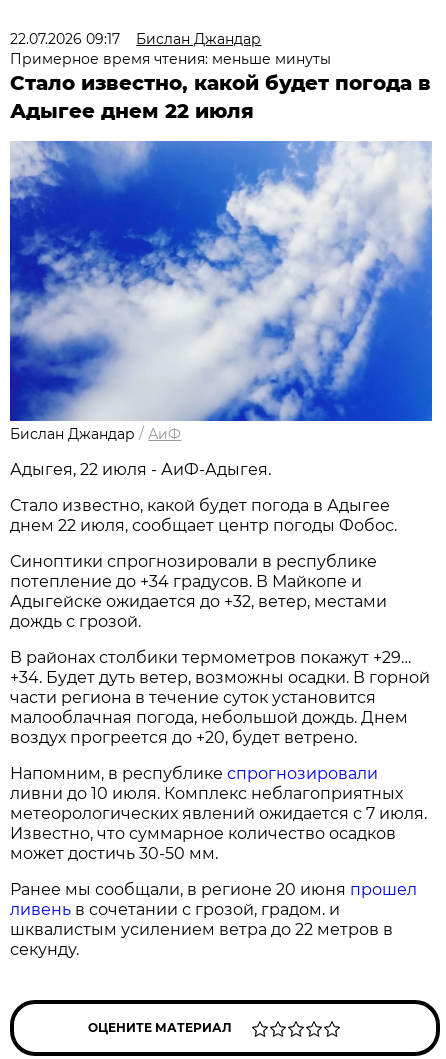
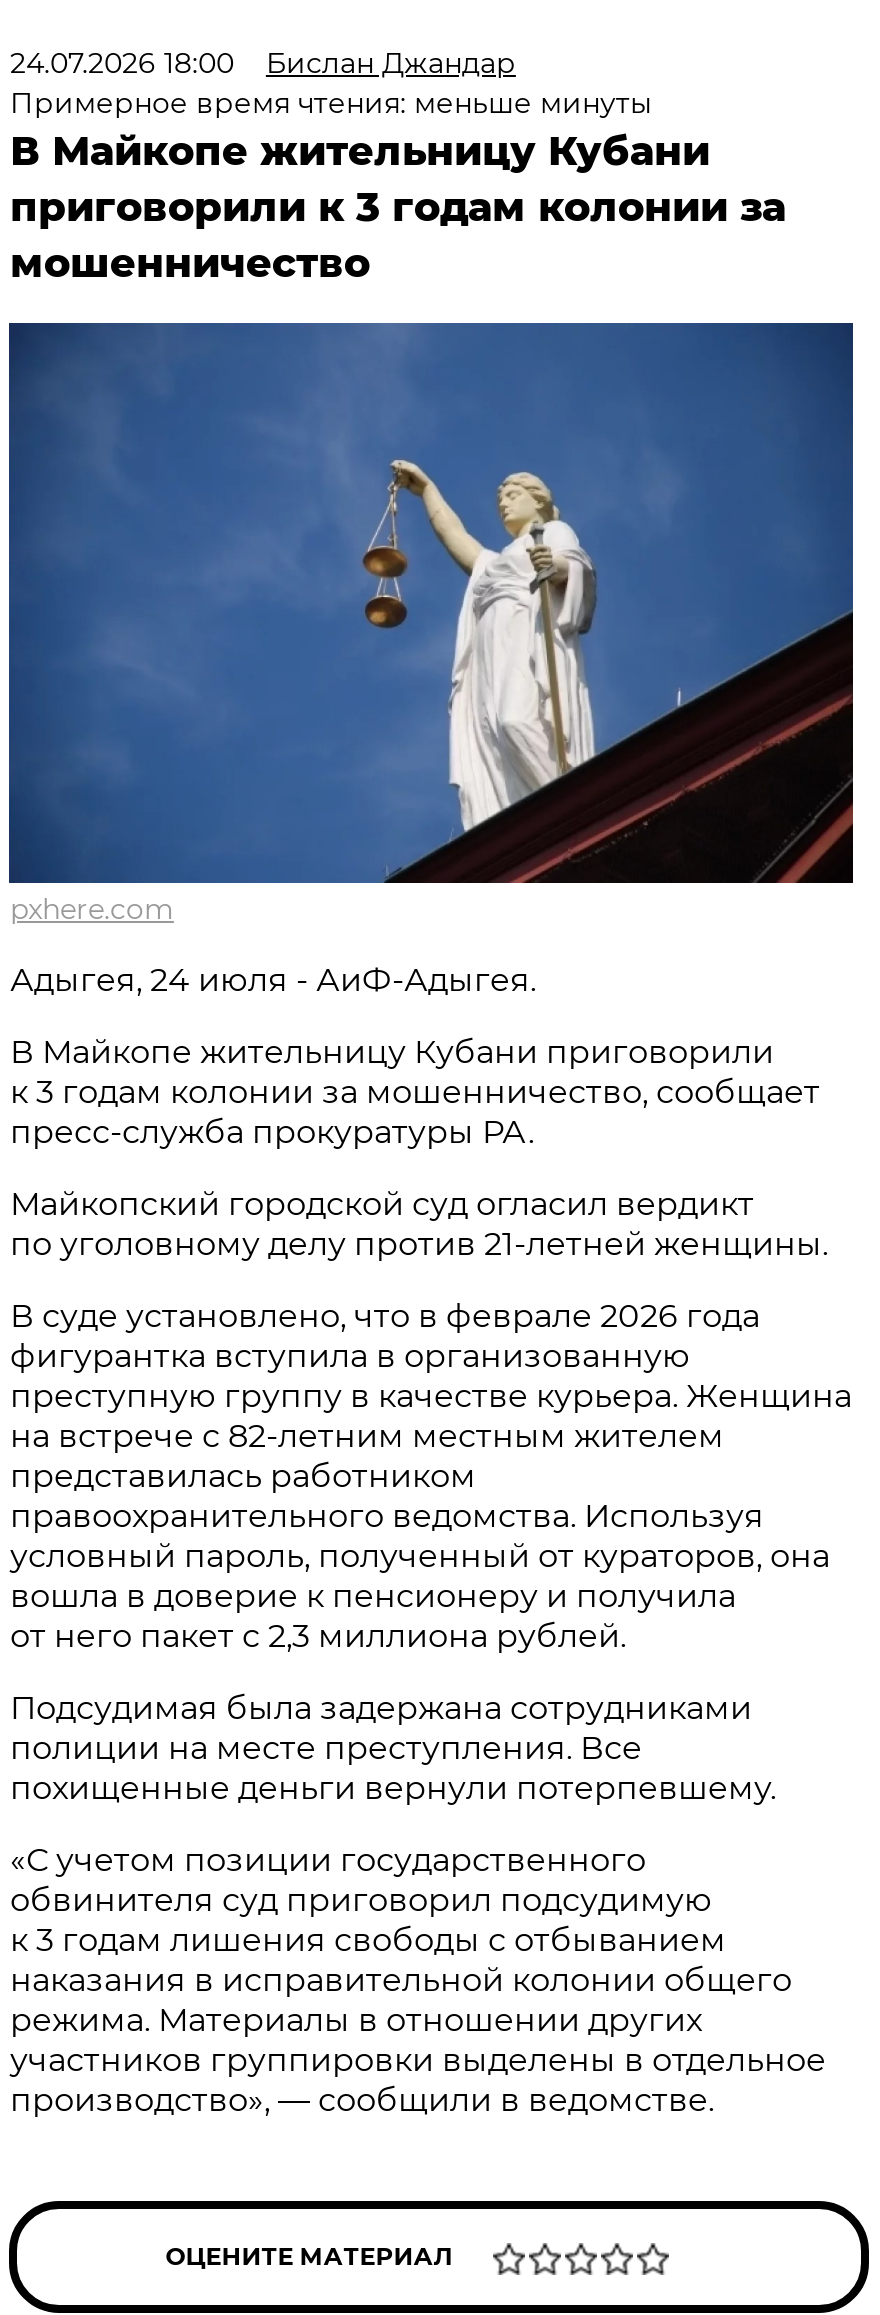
- 22.07.2026 09:17 Бислан Джандар
+ 24.07.2026 18:00 Бислан Джандар

- Стало известно, какой будет погода в
- Адыгее днем 22 июля
+ В Майкопе жительницу Кубани
+ приговорили к 3 годам колонии за
+ мошенничество

- [image]
- Бислан Джандар / АиФ
+ [image]
+ pxhere.com

- Адыгея, 22 июля - АиФ-Адыгея.
+ Адыгея, 24 июля - АиФ-Адыгея.

- Стало известно, какой будет погода в Адыгее
- днем 22 июля, сообщает центр погоды Фобос.
+ В Майкопе жительницу Кубани приговорили
+ к 3 годам колонии за мошенничество, сообщает
+ пресс-служба прокуратуры РА.

- Синоптики спрогнозировали в республике
- потепление до +34 градусов. В Майкопе и
- Адыгейске ожидается до +32, ветер, местами
- дождь с грозой.
+ Майкопский городской суд огласил вердикт
+ по уголовному делу против 21-летней женщины.

- В районах столбики термометров покажут +29…
- +34. Будет дуть ветер, возможны осадки. В горной
- части региона в течение суток установится
- малооблачная погода, небольшой дождь. Днем
- воздух прогреется до +20, будет ветрено.
+ В суде установлено, что в феврале 2026 года
+ фигурантка вступила в организованную
+ преступную группу в качестве курьера. Женщина
+ на встрече с 82-летним местным жителем
+ представилась работником
+ правоохранительного ведомства. Используя
+ условный пароль, полученный от кураторов, она
+ вошла в доверие к пенсионеру и получила
+ от него пакет с 2,3 миллиона рублей.

- Напомним, в республике спрогнозировали
- ливни до 10 июля. Комплекс неблагоприятных
- метеорологических явлений ожидается с 7 июля.
- Известно, что суммарное количество осадков
- может достичь 30-50 мм.
+ Подсудимая была задержана сотрудниками
+ полиции на месте преступления. Все
+ похищенные деньги вернули потерпевшему.

- Ранее мы сообщали, в регионе 20 июня прошел
- ливень в сочетании с грозой, градом. и
- шквалистым усилением ветра до 22 метров в
- секунду.
+ «С учетом позиции государственного
+ обвинителя суд приговорил подсудимую
+ к 3 годам лишения свободы с отбыванием
+ наказания в исправительной колонии общего
+ режима. Материалы в отношении других
+ участников группировки выделены в отдельное
+ производство», — сообщили в ведомстве.
